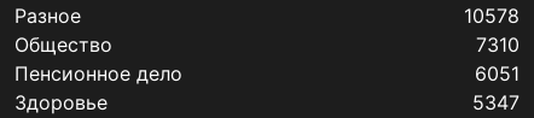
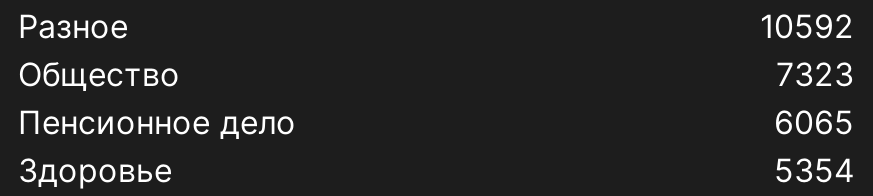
- 10578
+ 10592

- 7310
+ 7323

- 6051
+ 6065

- 5347
+ 5354
